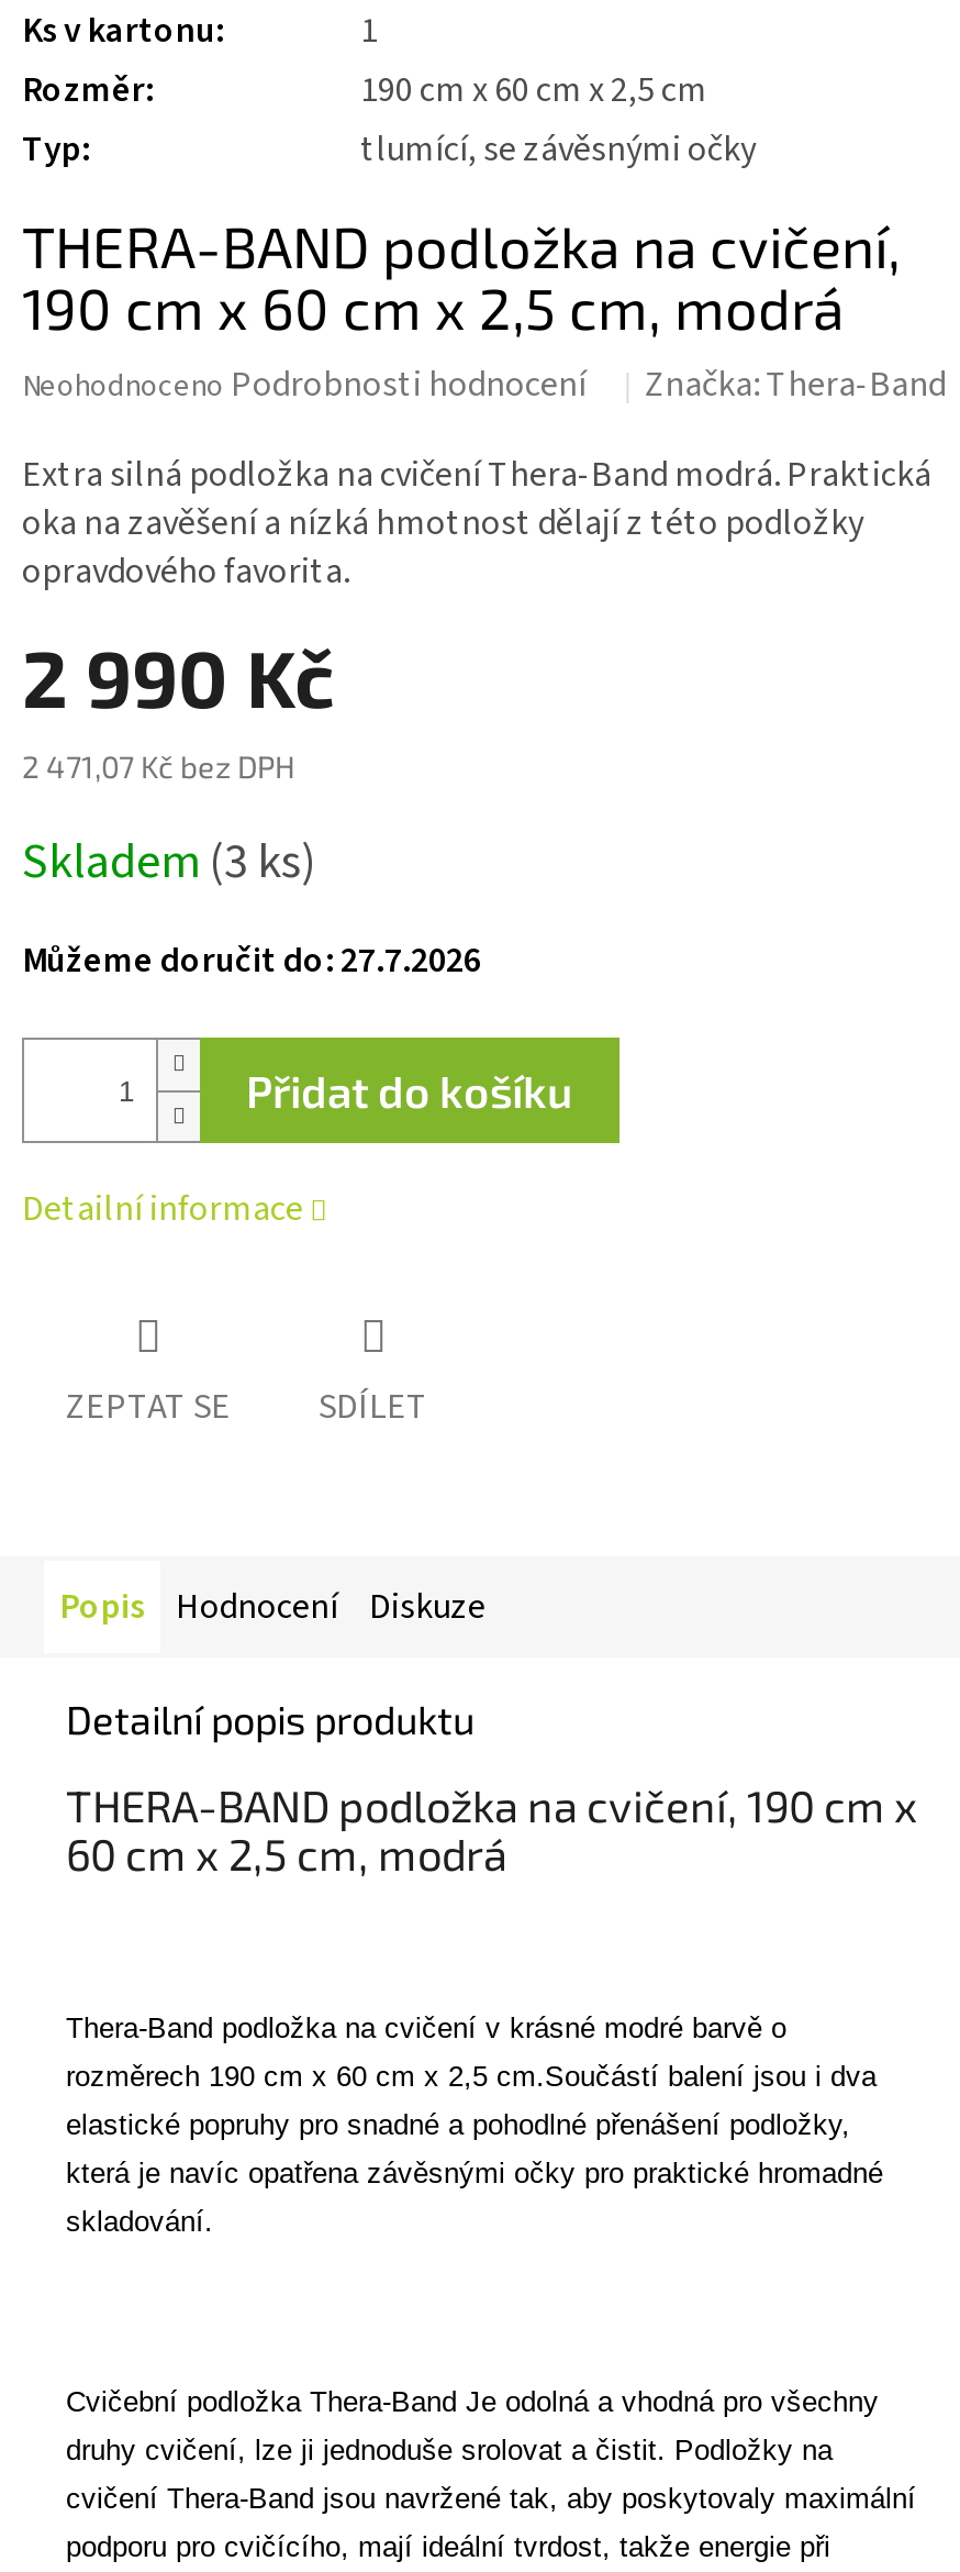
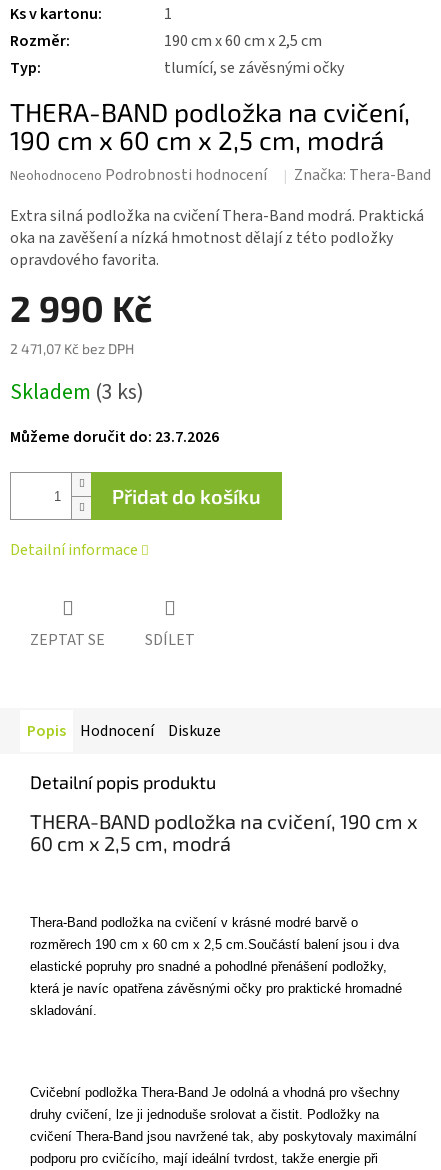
- Můžeme doručit do: 27.7.2026
+ Můžeme doručit do: 23.7.2026
